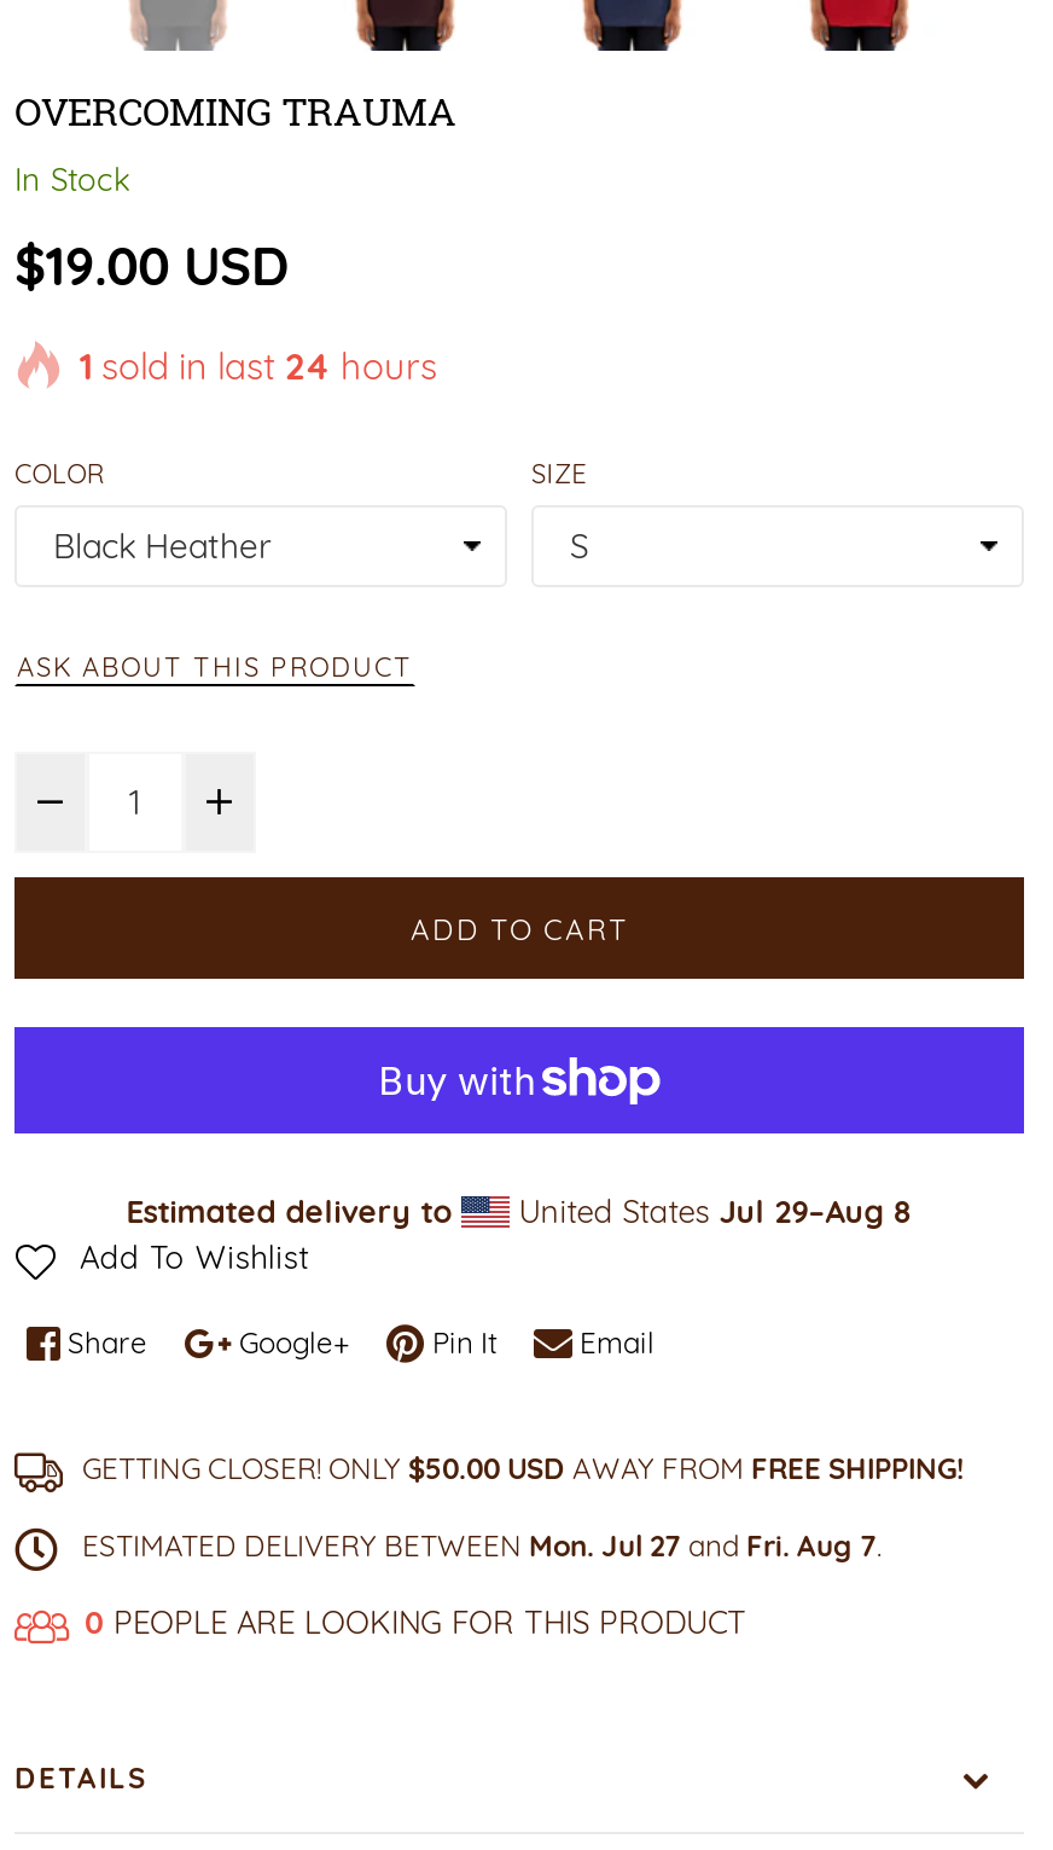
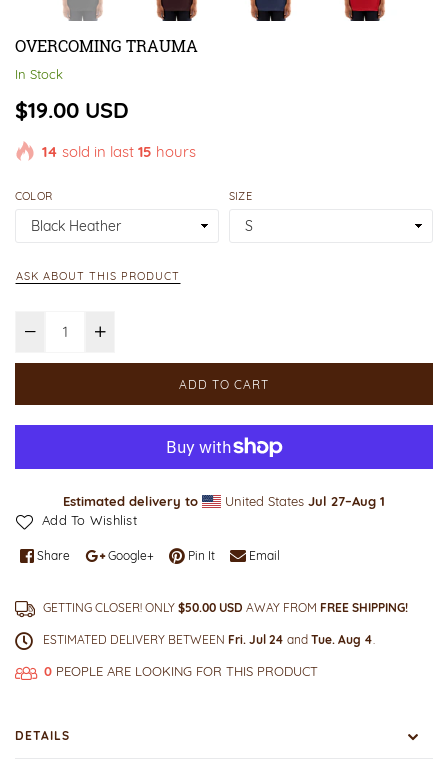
- 1 sold in last 24 hours
+ 14 sold in last 15 hours

- United States Jul 29–Aug 8
+ United States Jul 27–Aug 1

- ESTIMATED DELIVERY BETWEEN Mon. Jul 27 and Fri. Aug 7
+ ESTIMATED DELIVERY BETWEEN Fri. Jul 24 and Tue. Aug 4
